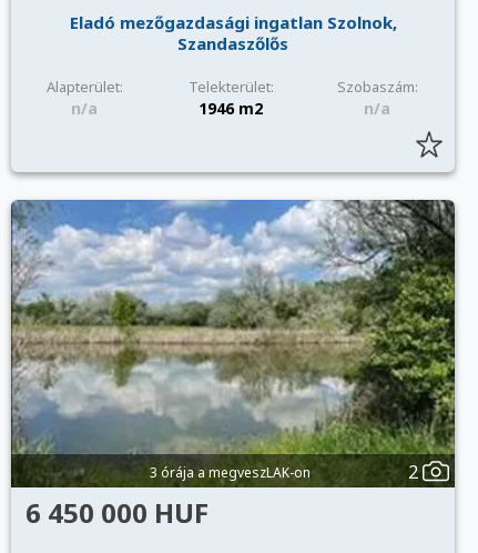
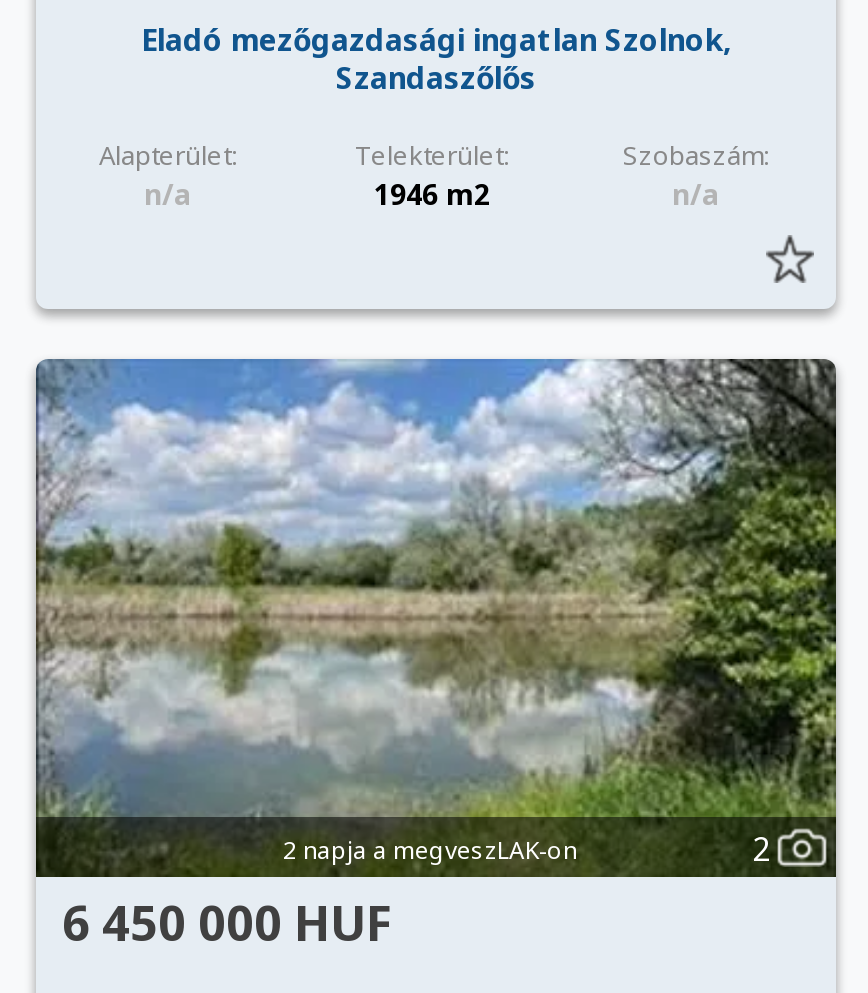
- 3 órája a megveszLAK-on
+ 2 napja a megveszLAK-on
